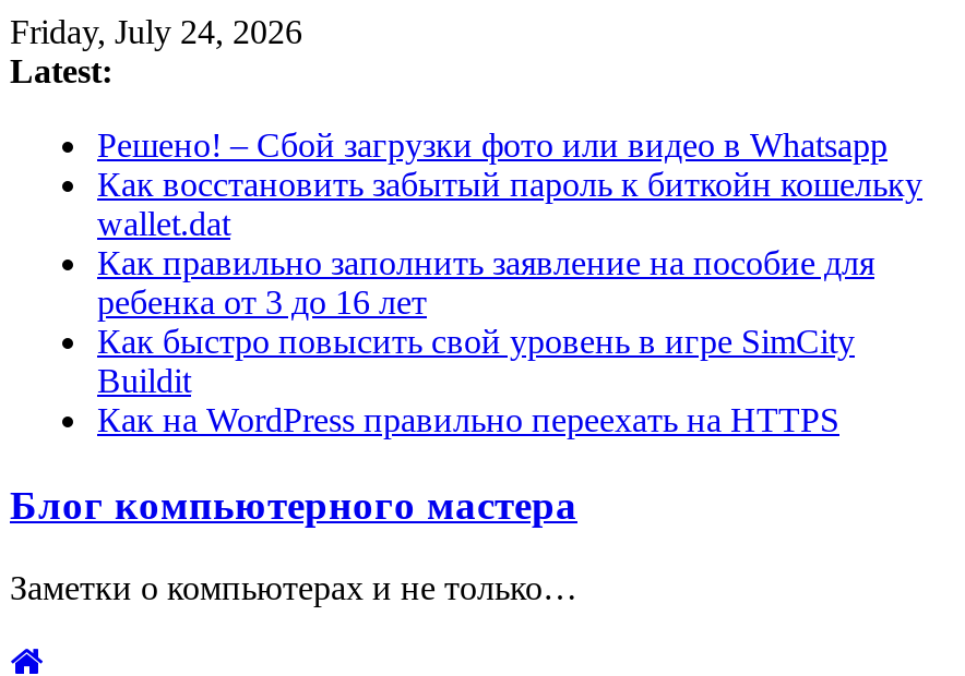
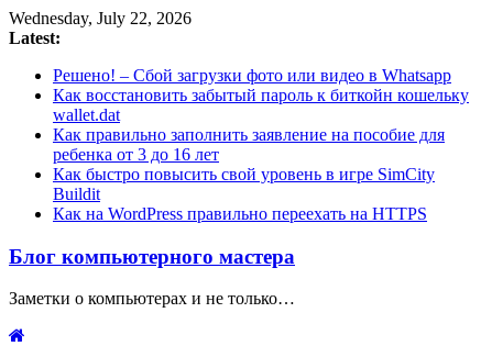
- Friday, July 24, 2026
+ Wednesday, July 22, 2026
